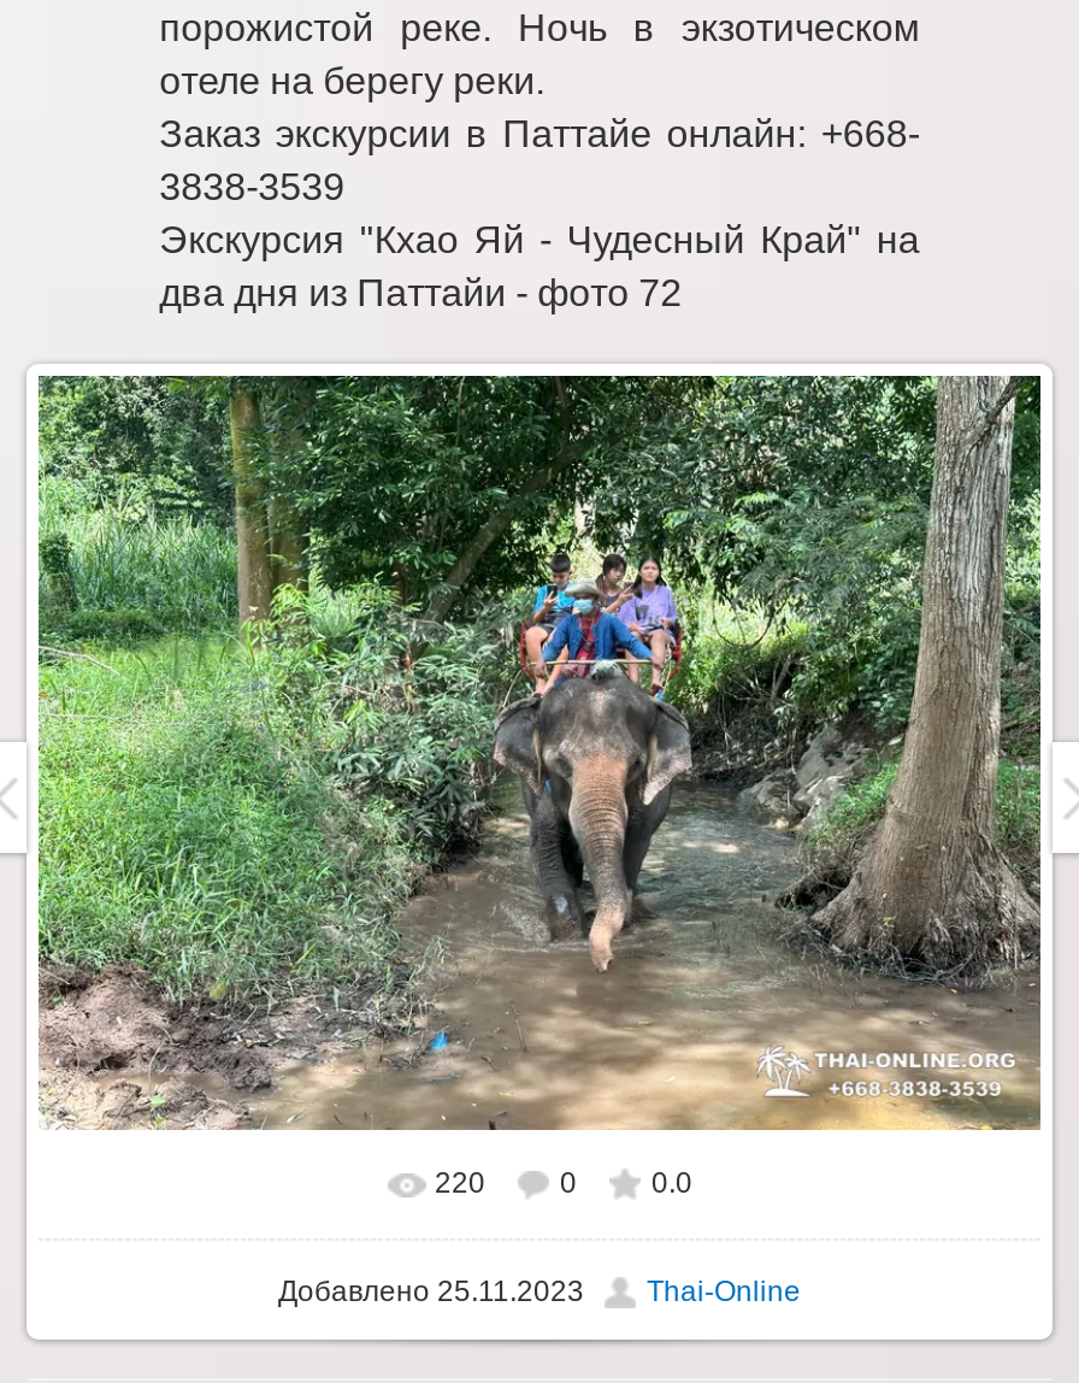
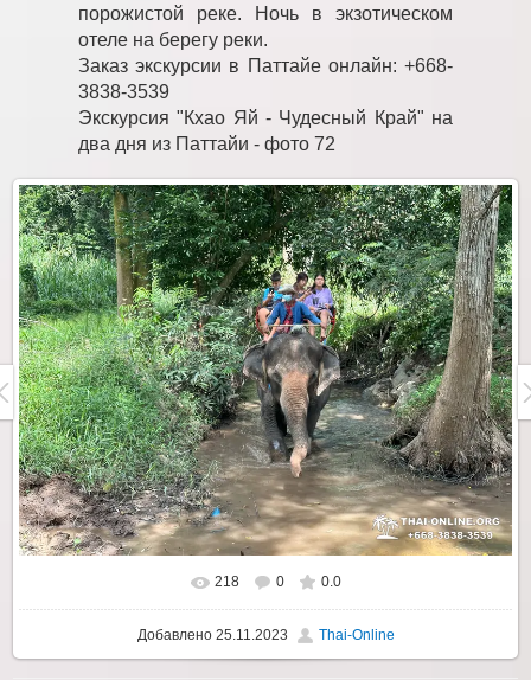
- 220
+ 218
